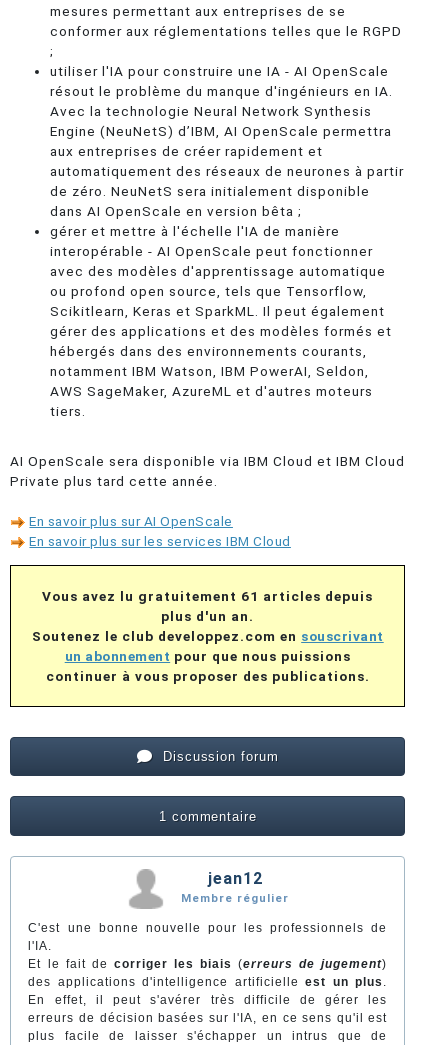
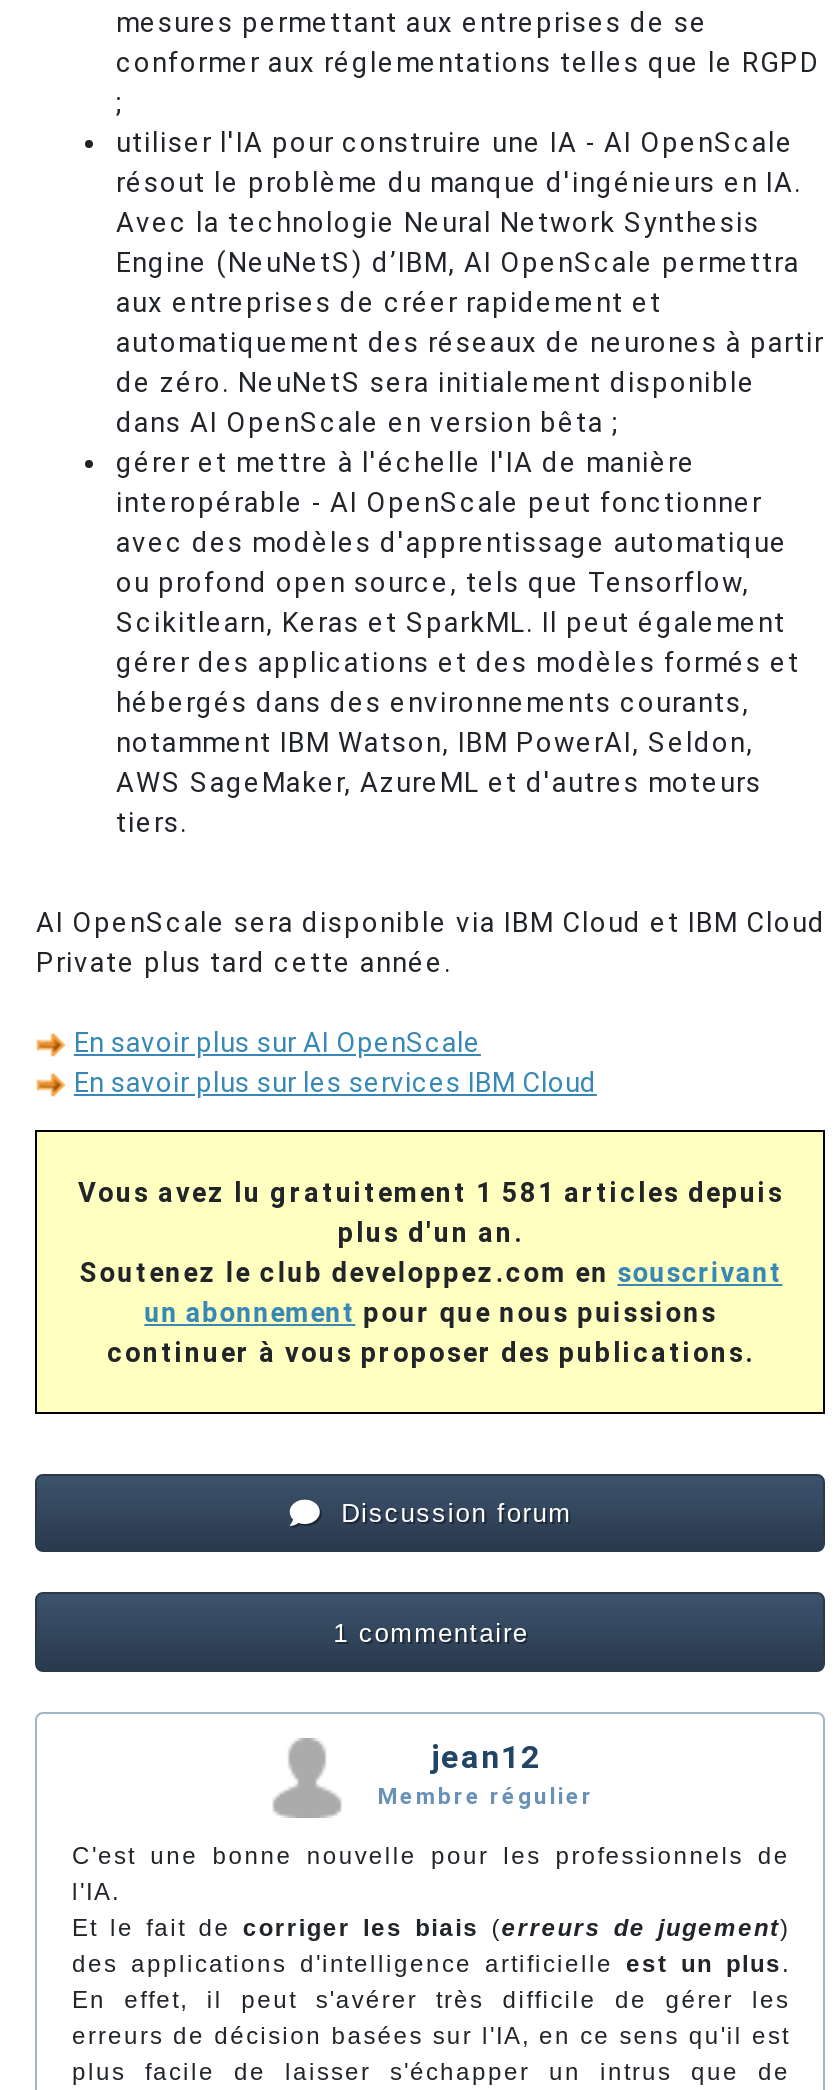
- Vous avez lu gratuitement 61 articles depuis
+ Vous avez lu gratuitement 1 581 articles depuis
